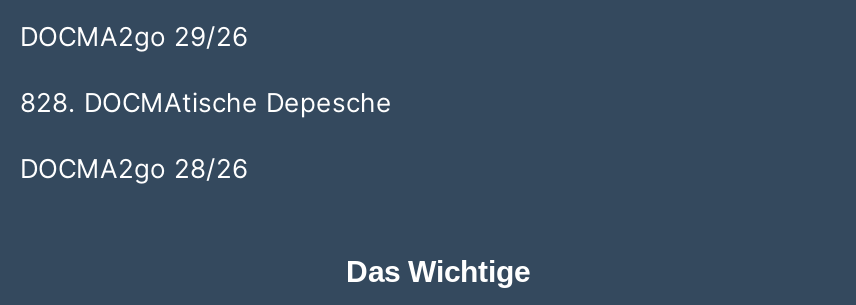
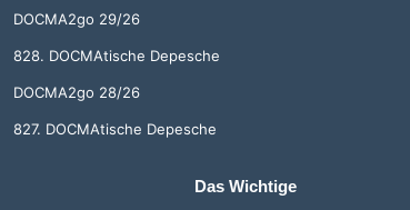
+ 827. DOCMAtische Depesche
